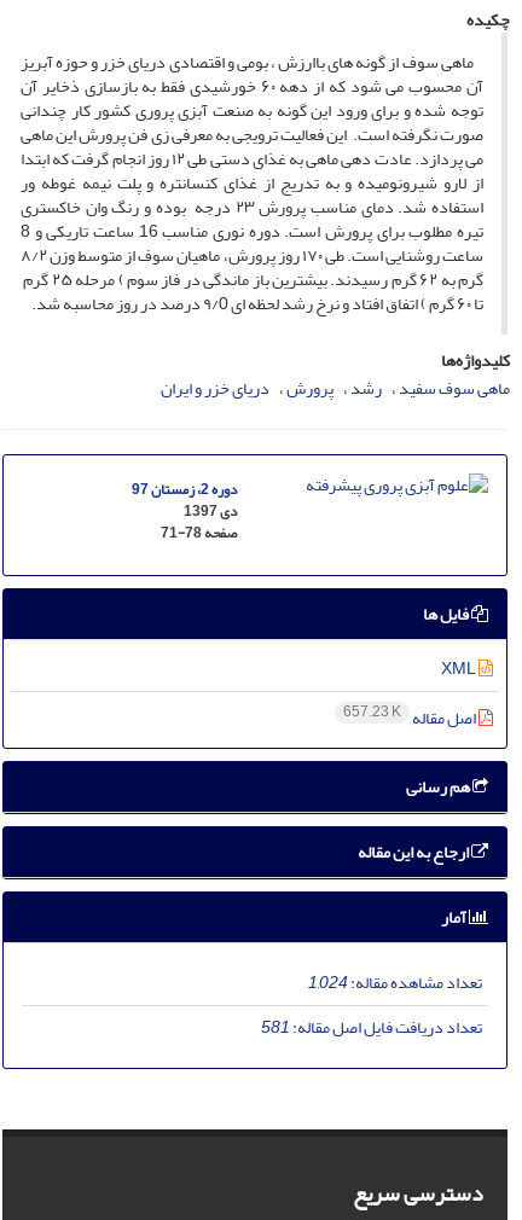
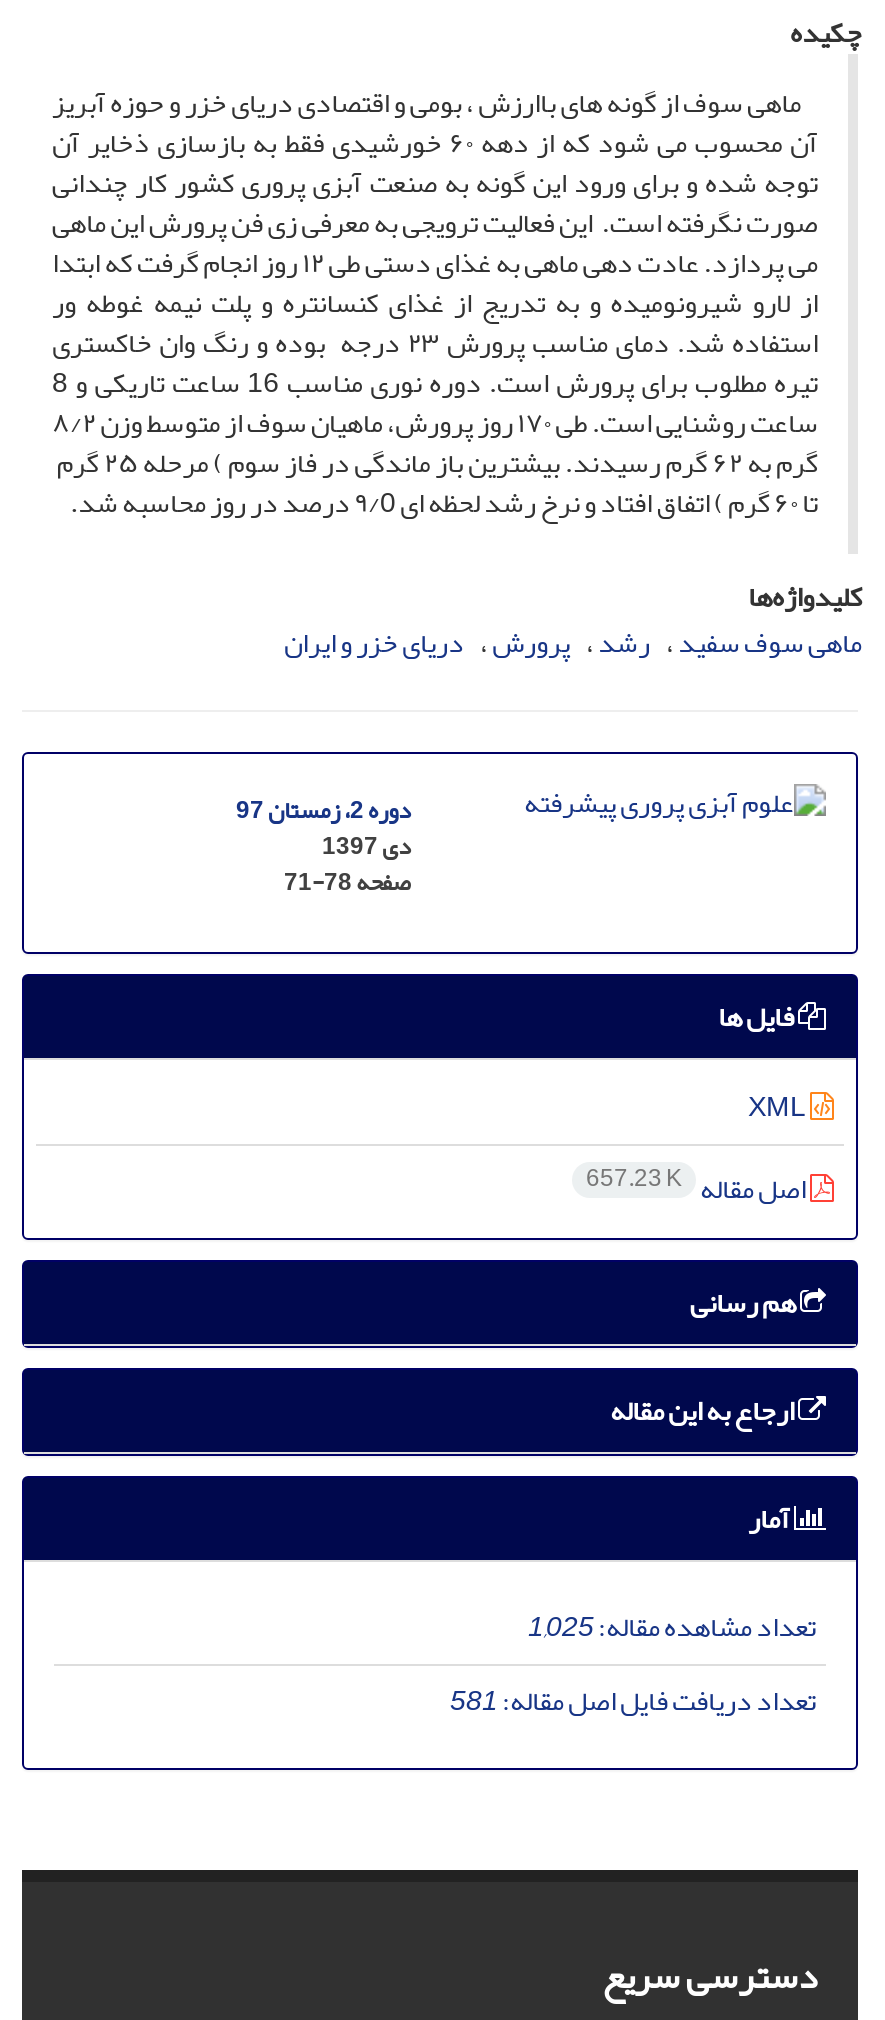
- تعداد مشاهده مقاله:1,024
+ تعداد مشاهده مقاله:1,025
